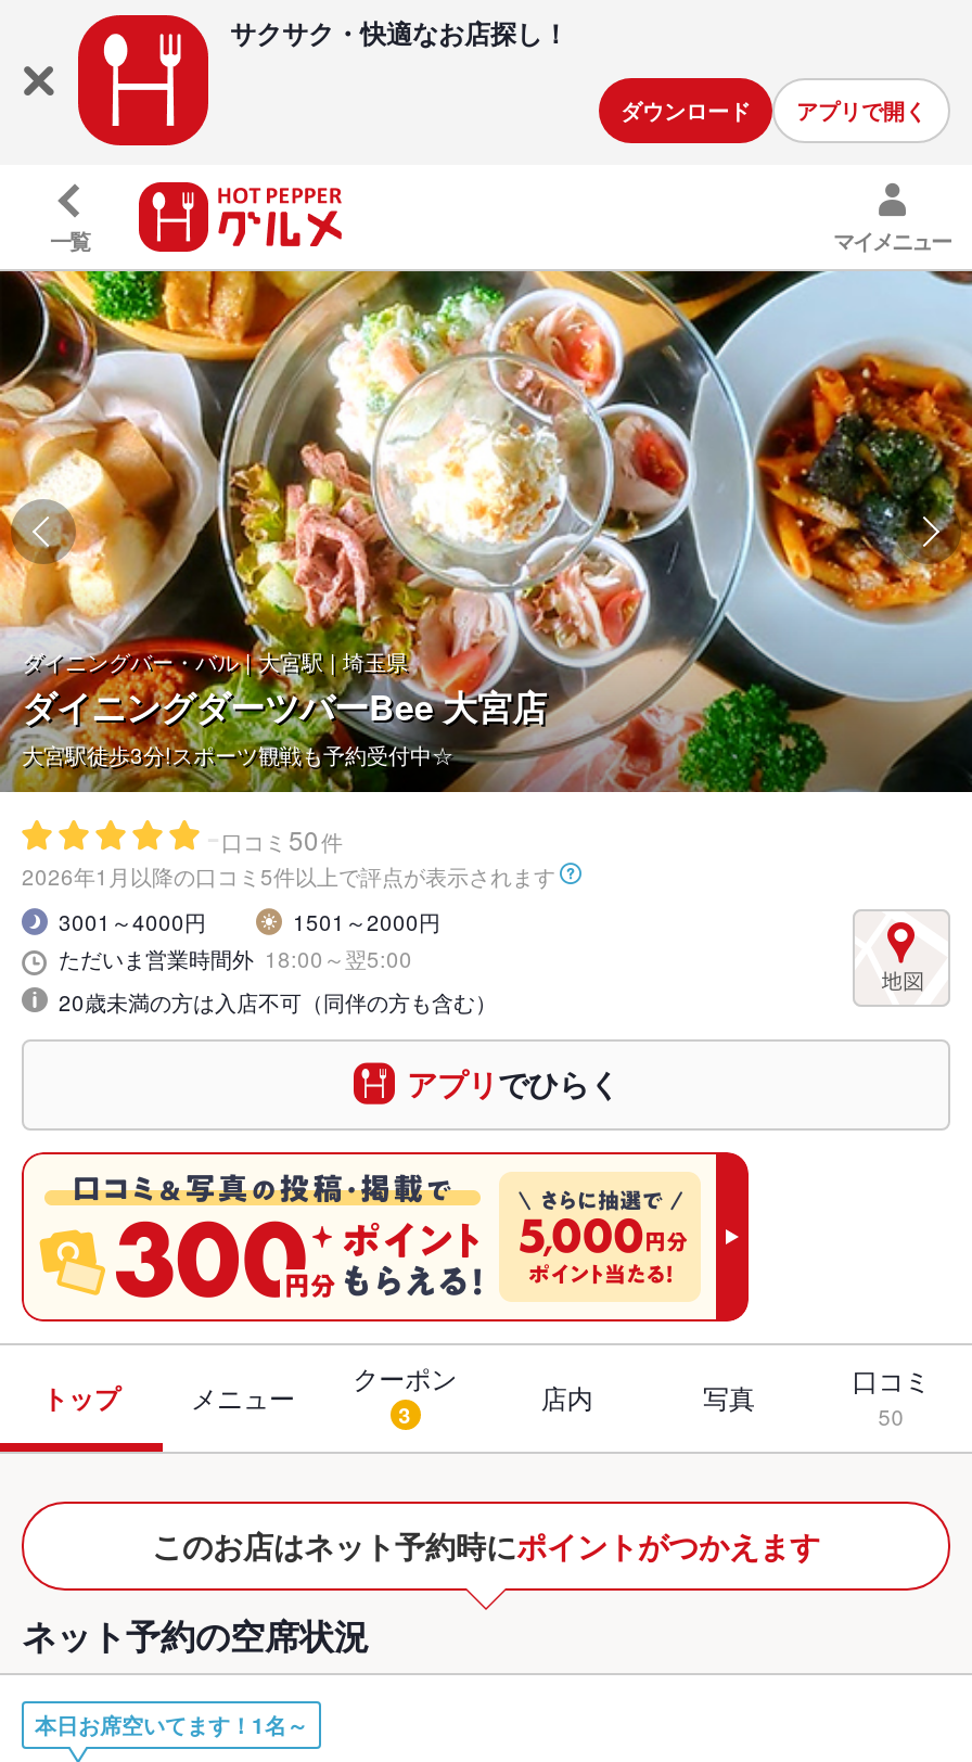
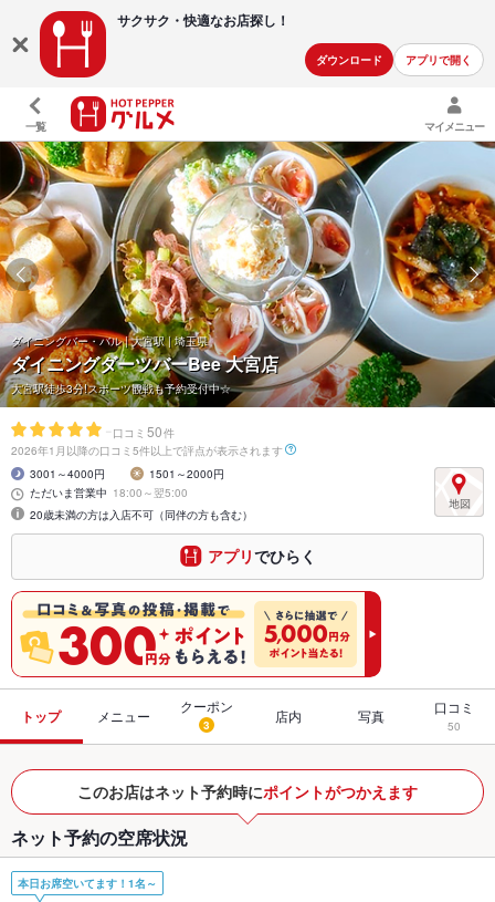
- ただいま営業時間外 18:00～翌5:00
+ ただいま営業中 18:00～翌5:00
